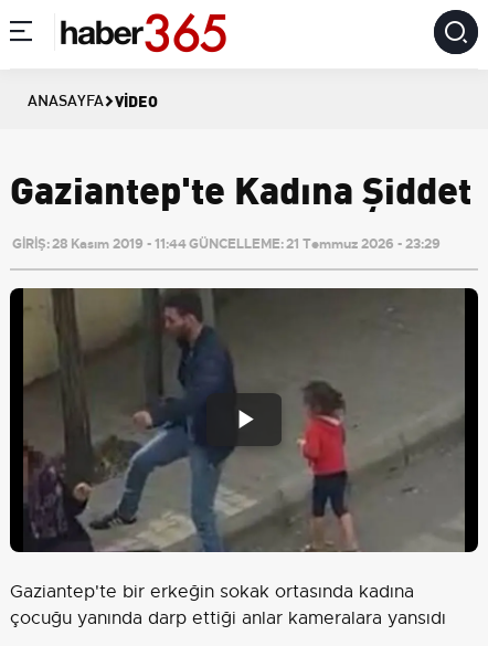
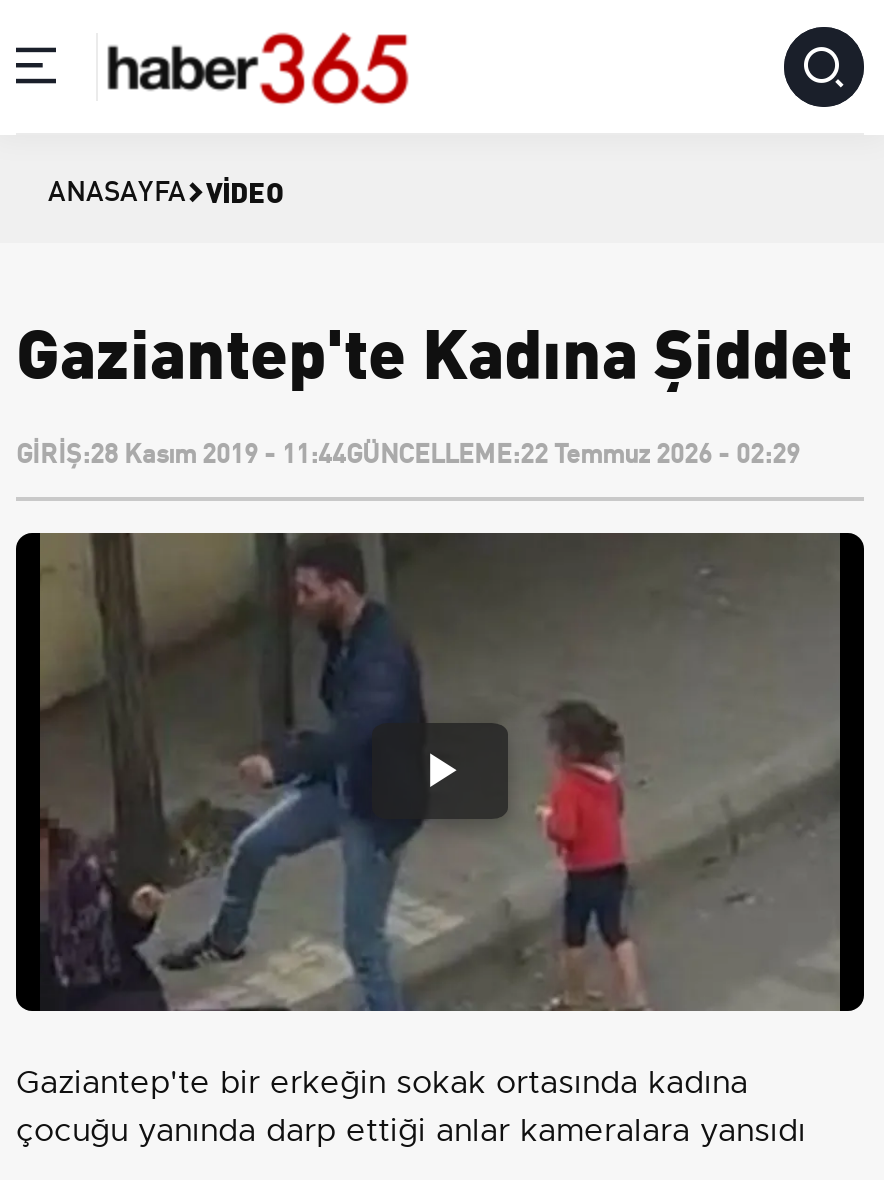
- GİRİŞ: 28 Kasım 2019 - 11:44 GÜNCELLEME: 21 Temmuz 2026 - 23:29
+ GİRİŞ:28 Kasım 2019 - 11:44GÜNCELLEME:22 Temmuz 2026 - 02:29
